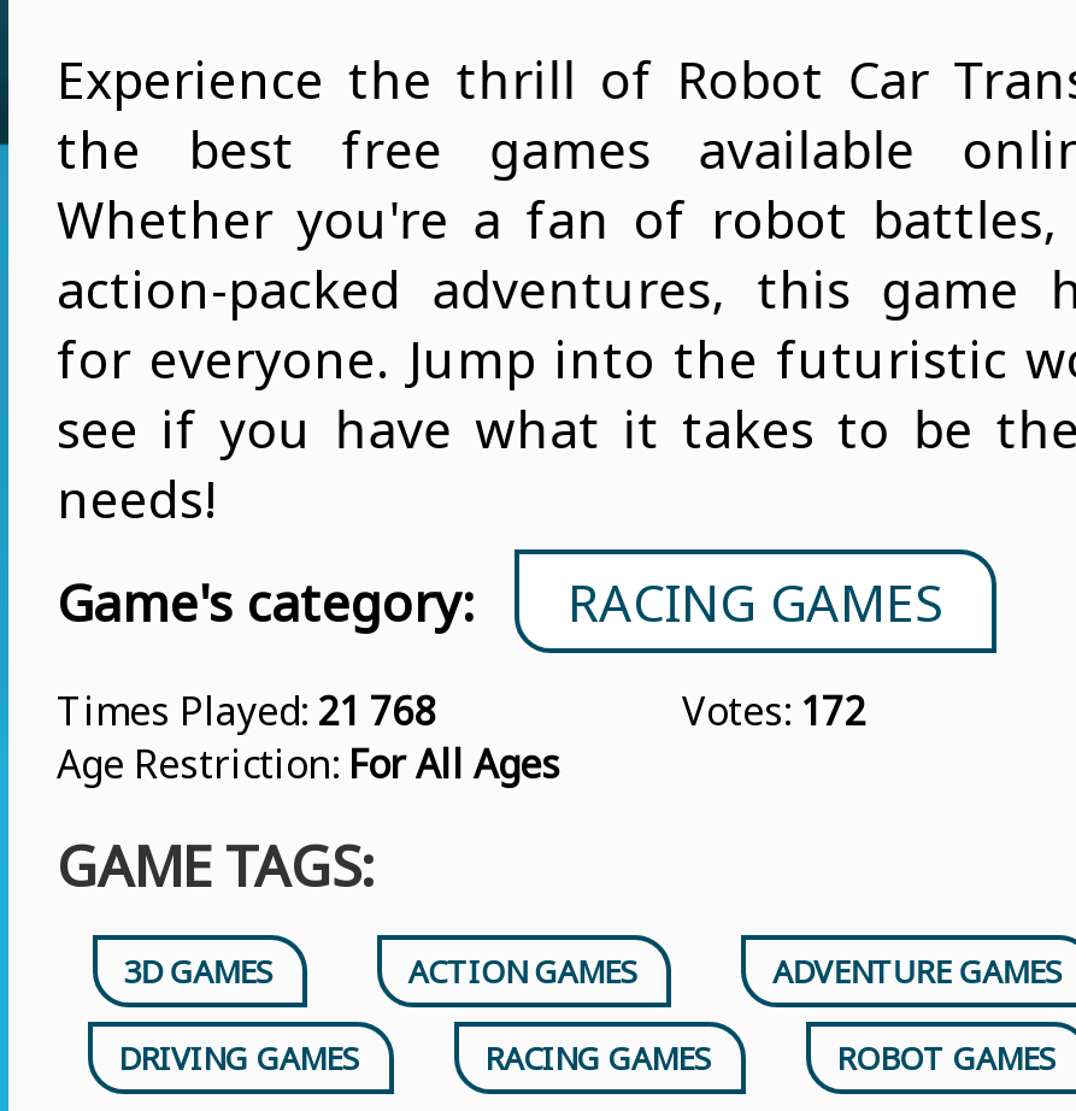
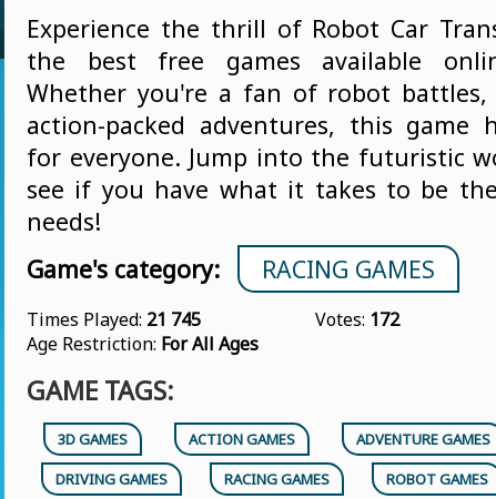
- Times Played: 21 768
+ Times Played: 21 745
